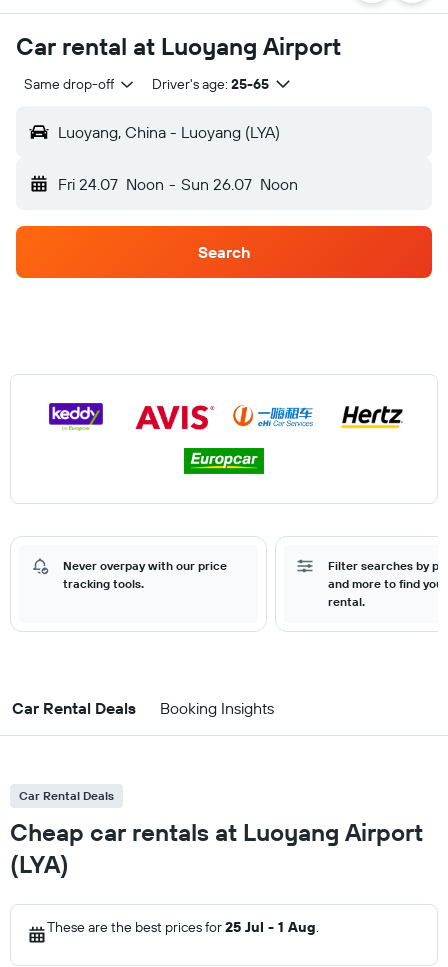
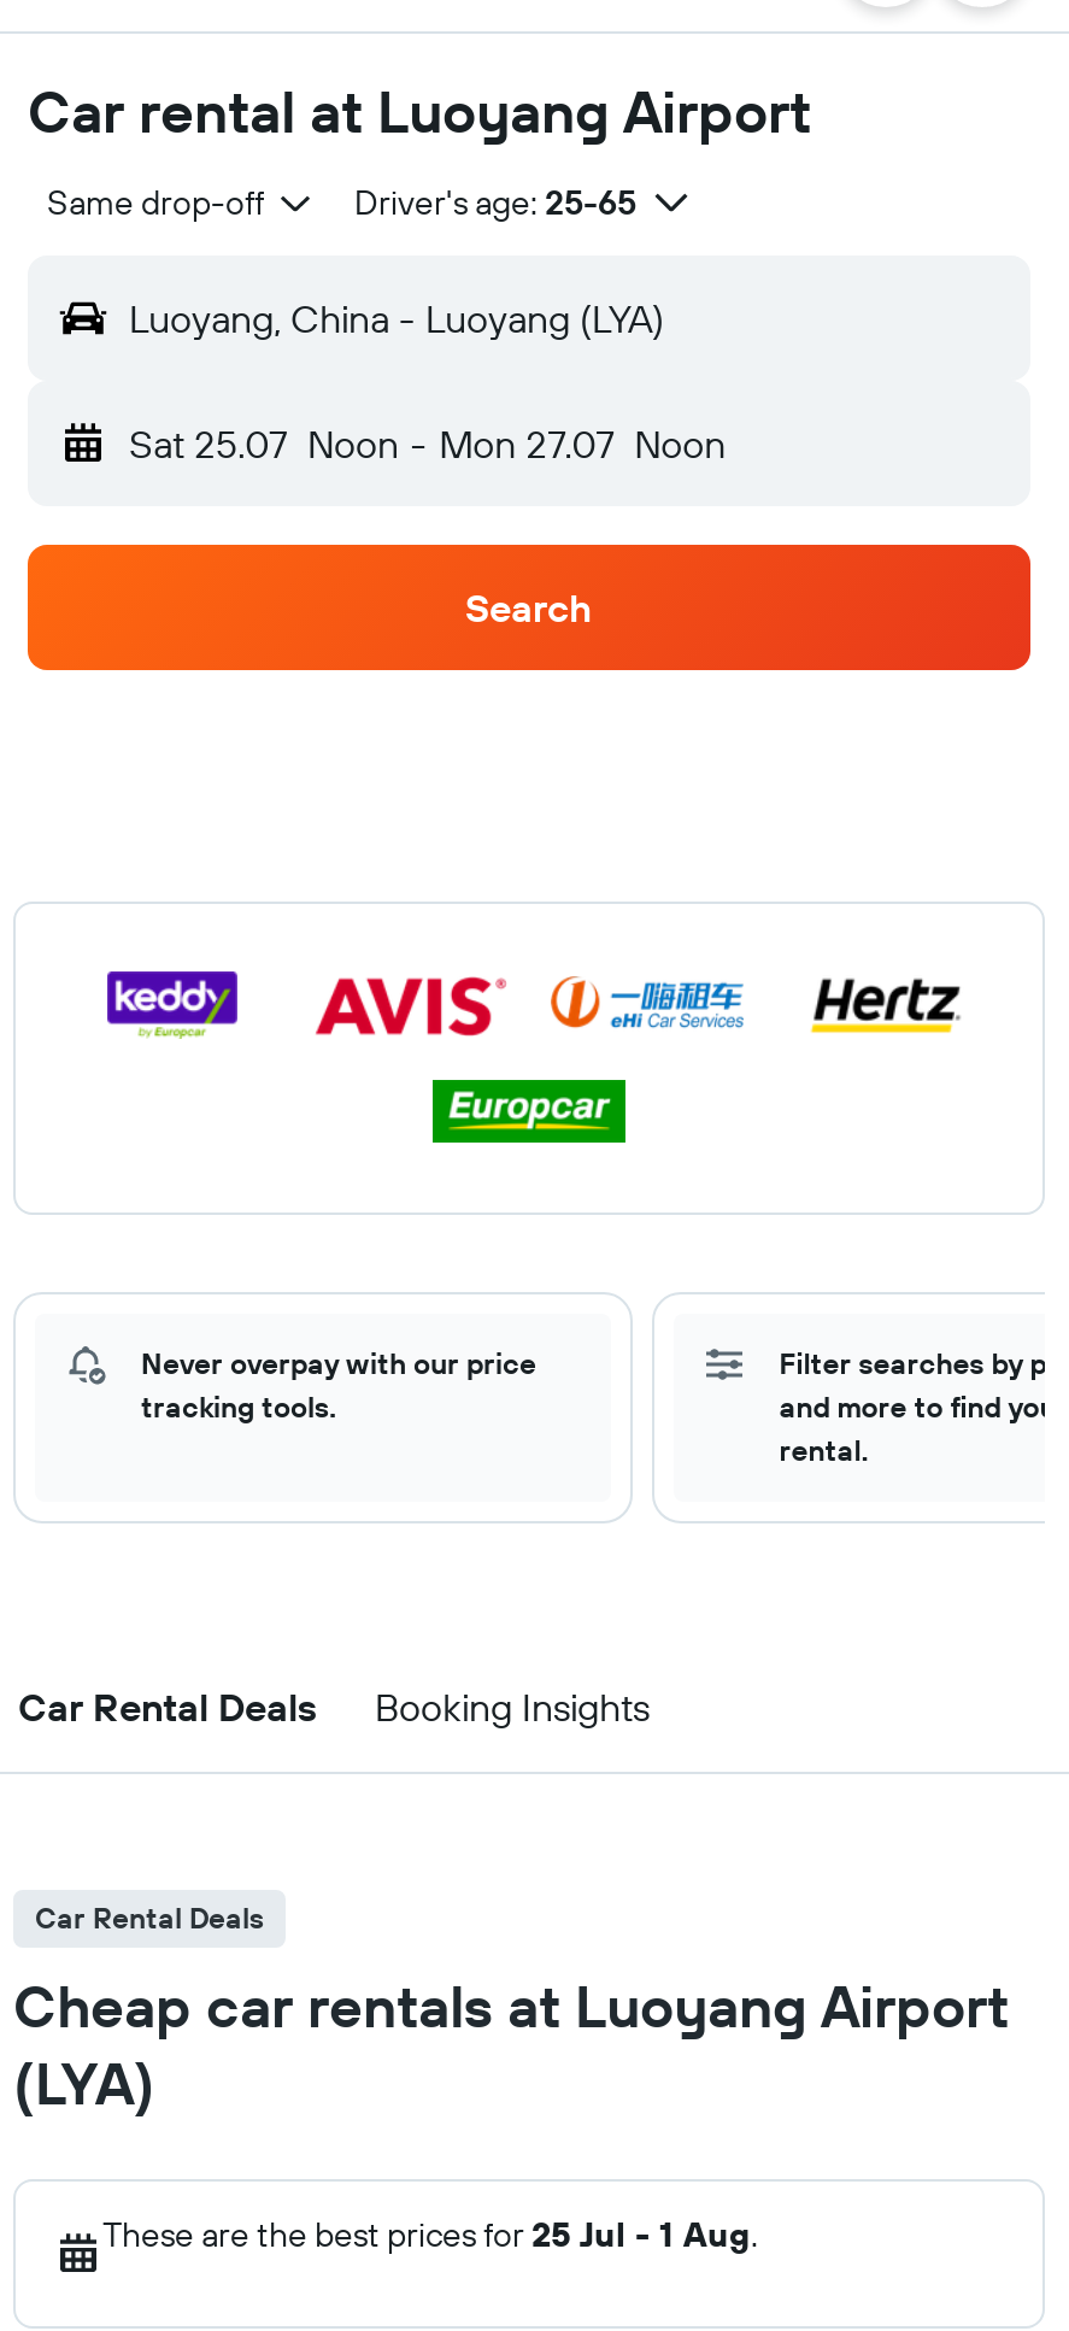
- Fri 24.07 Noon - Sun 26.07 Noon
+ Sat 25.07 Noon - Mon 27.07 Noon
